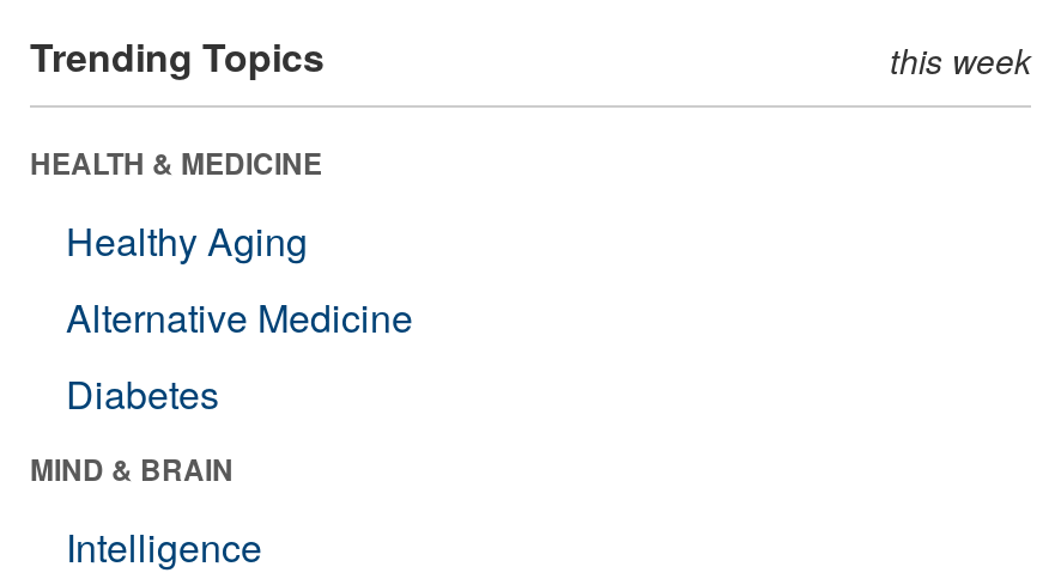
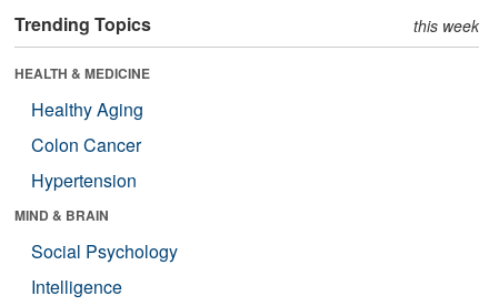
- Alternative Medicine
- Diabetes
+ Colon Cancer
+ Hypertension

+ Social Psychology
